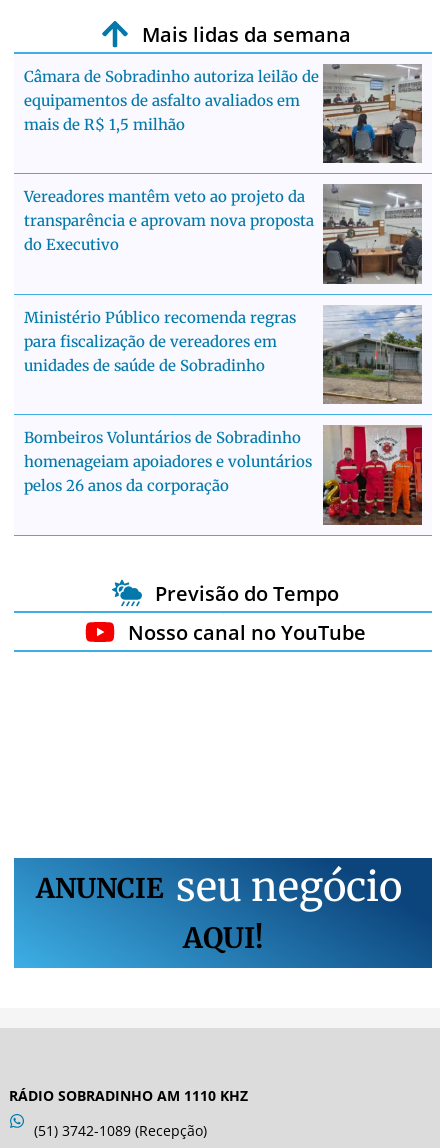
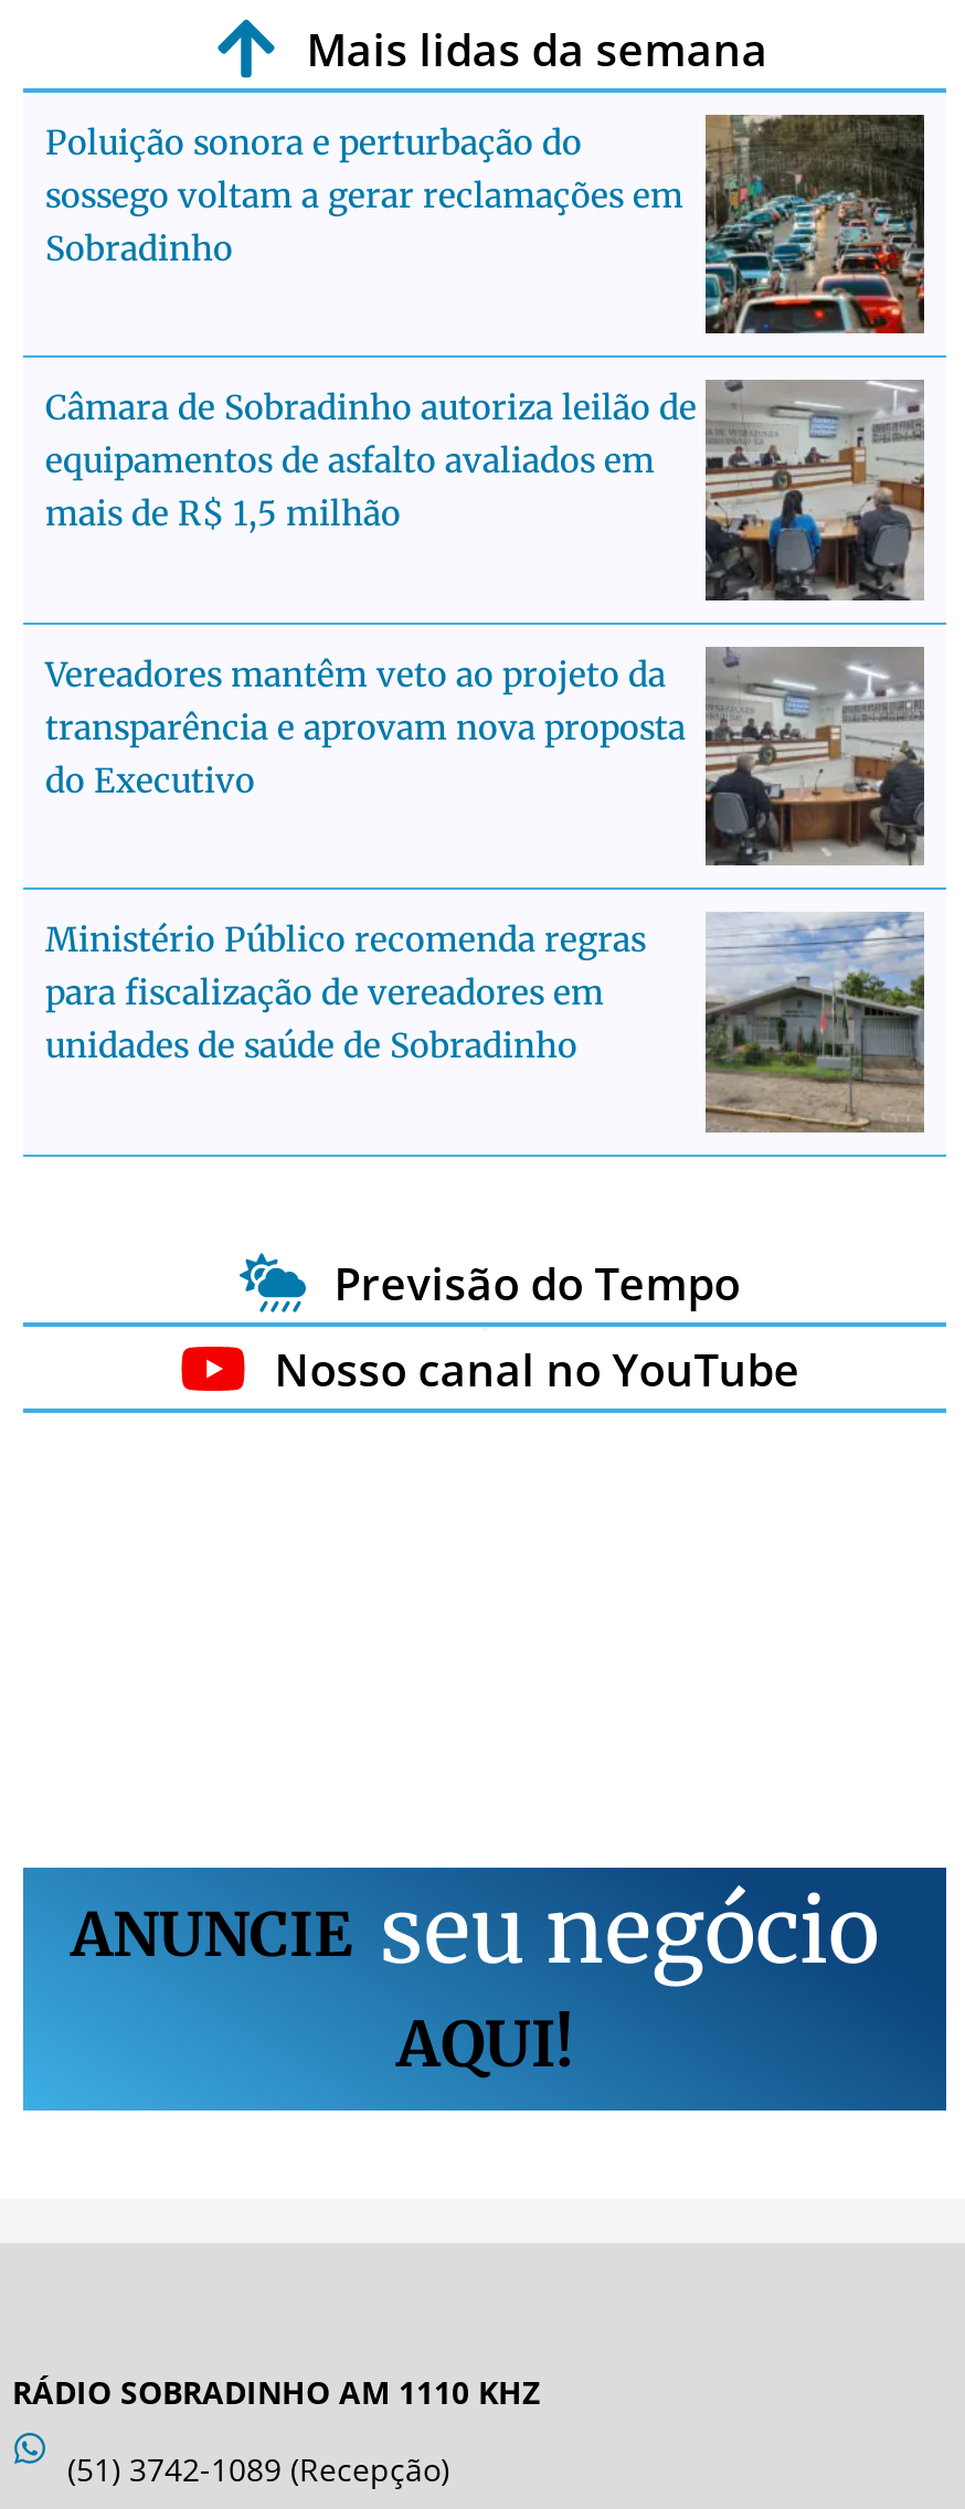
+ [image]
+ Poluição sonora e perturbação do
+ sossego voltam a gerar reclamações em
+ Sobradinho

moved down: [image] | Câmara de Sobradinho autoriza leilão de | equipamentos de asfalto avaliados em | ... | para fiscalização de vereadores em | unidades de saúde de Sobradinho

- [image]
- Bombeiros Voluntários de Sobradinho
- homenageiam apoiadores e voluntários
- pelos 26 anos da corporação
